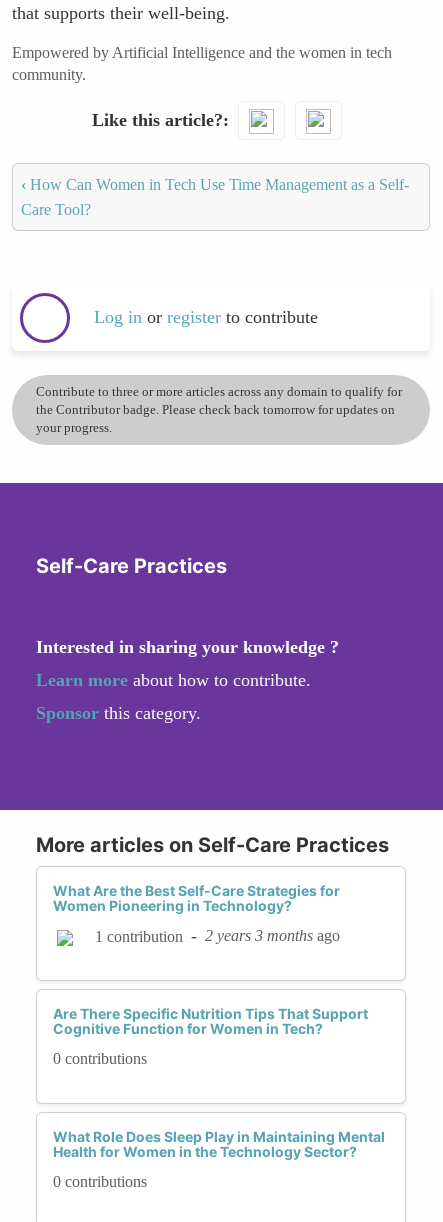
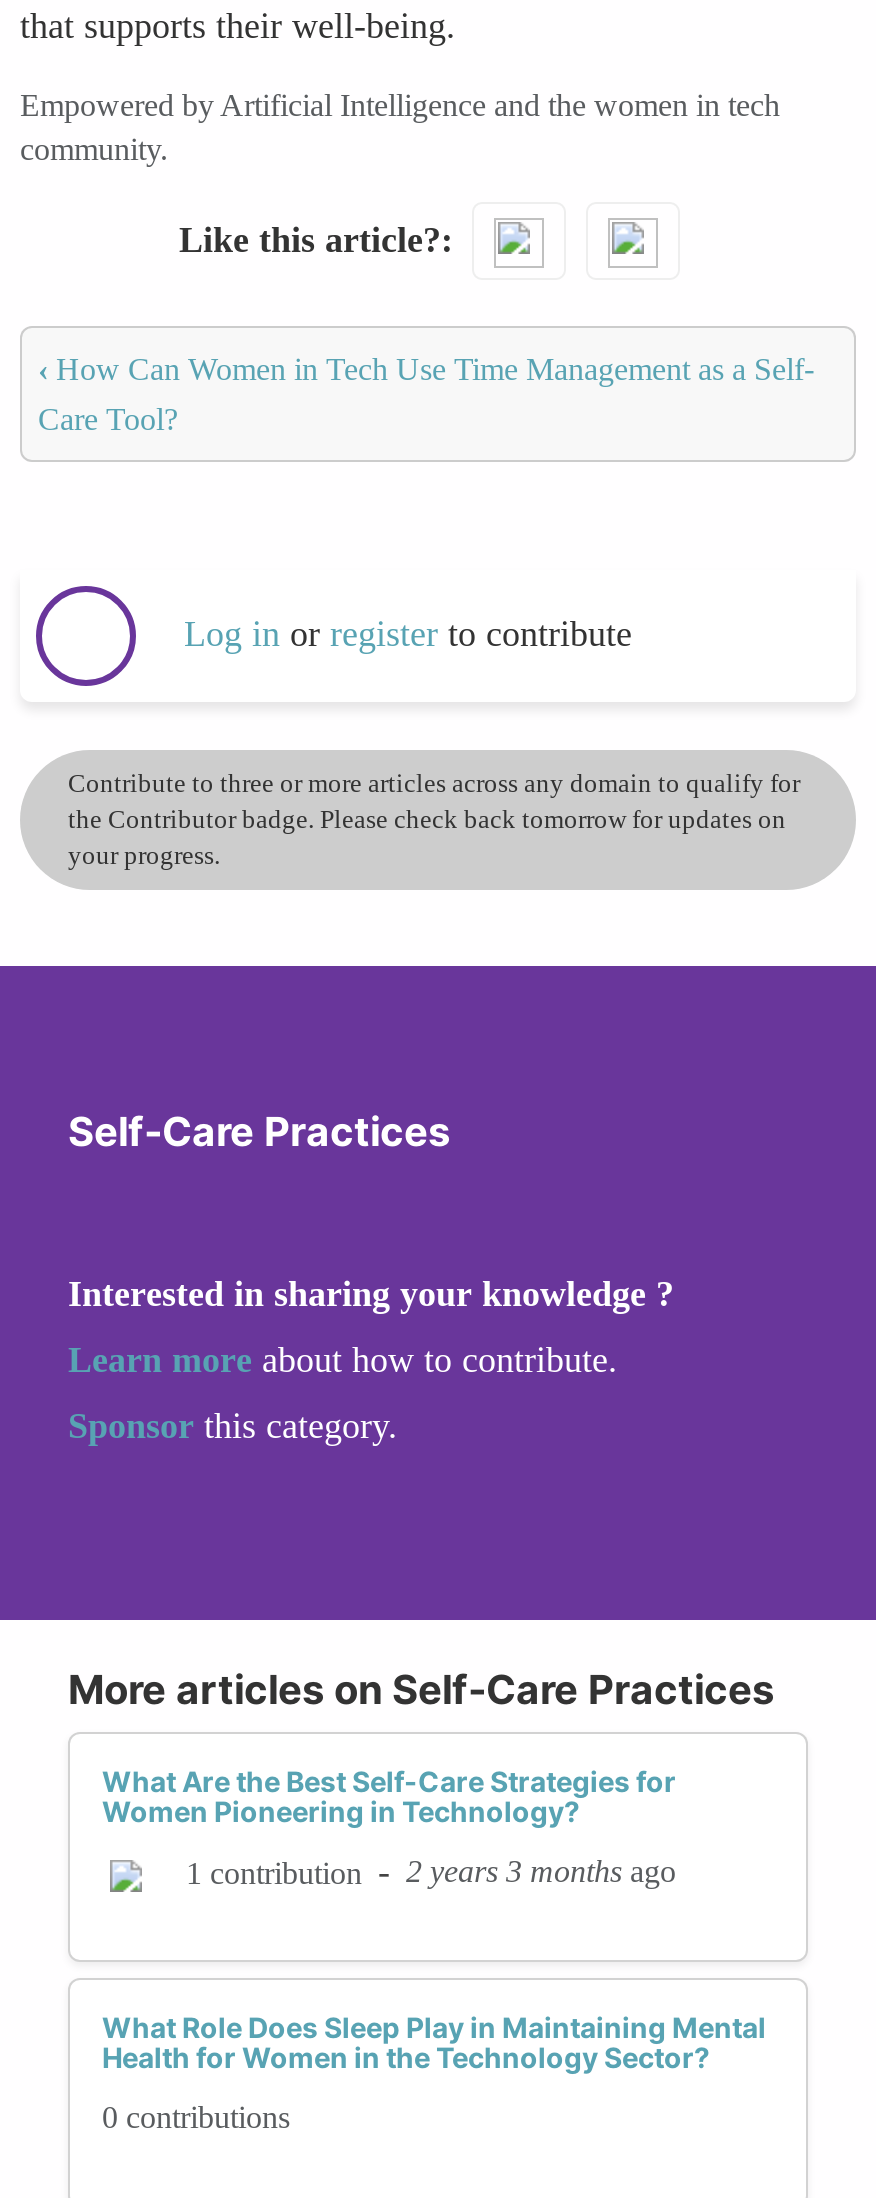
- Are There Specific Nutrition Tips That Support
- Cognitive Function for Women in Tech?
- 0 contributions
